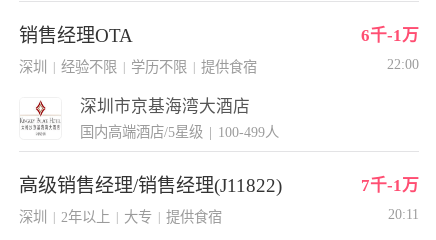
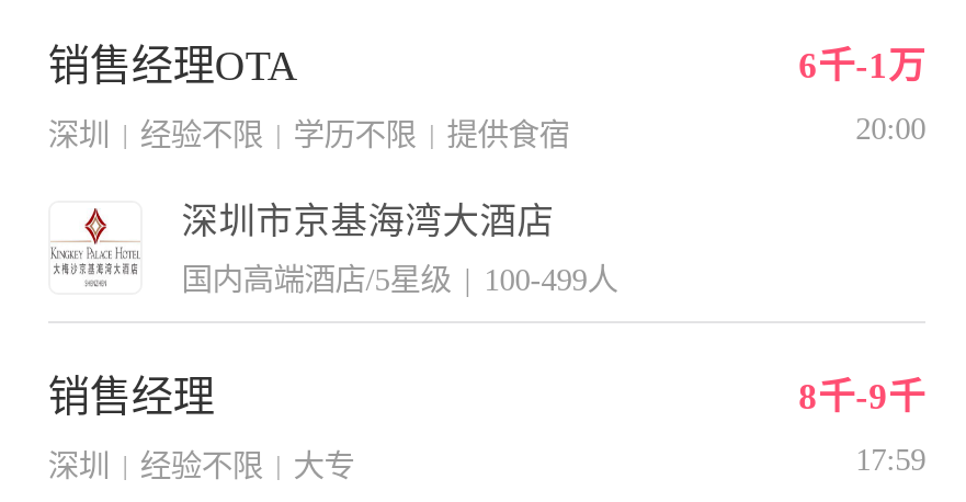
- 22:00
+ 20:00

- 高级销售经理/销售经理(J11822)
- 7千-1万
+ 销售经理
+ 8千-9千

- 2年以上
+ 经验不限

- 提供食宿
- 20:11
+ 17:59
